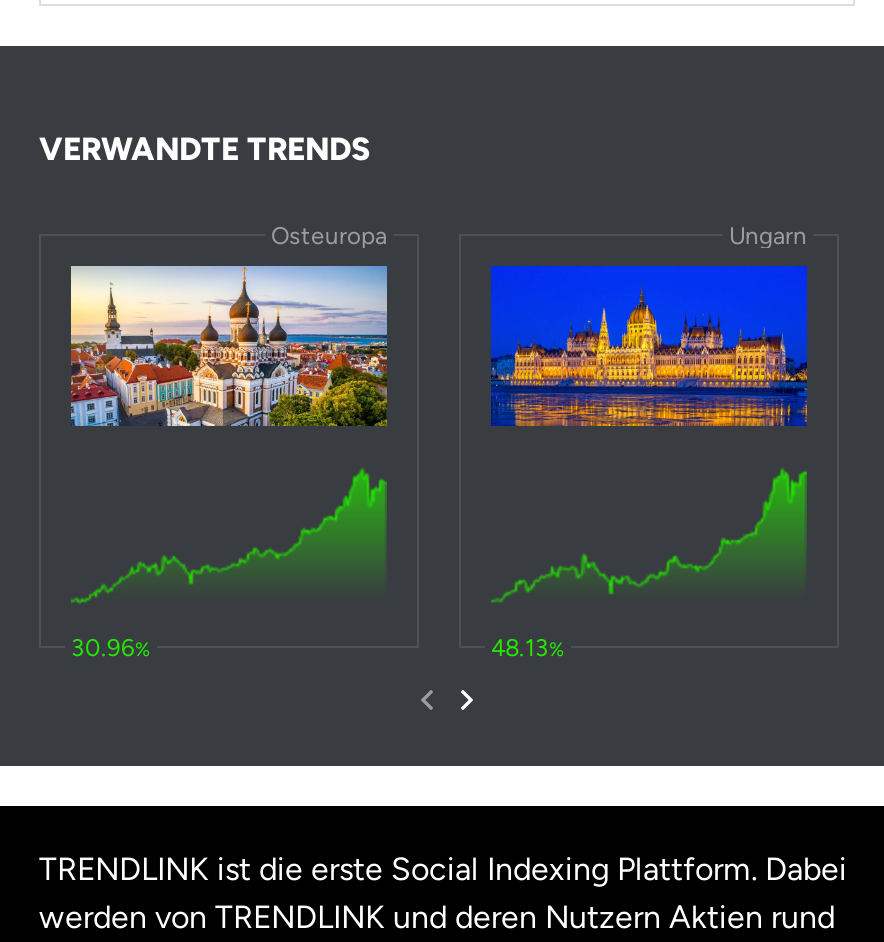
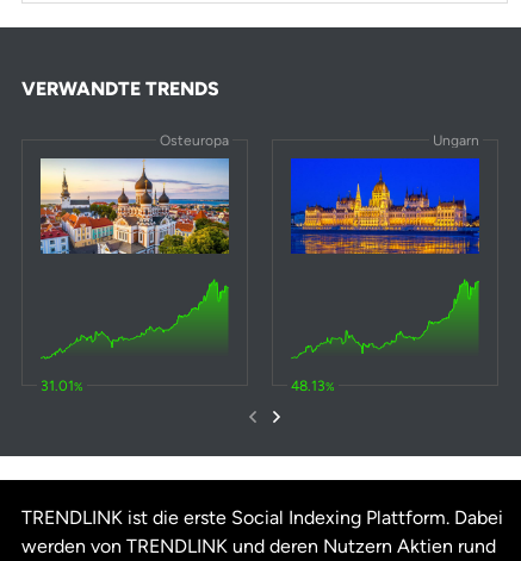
- 30.96%
+ 31.01%
